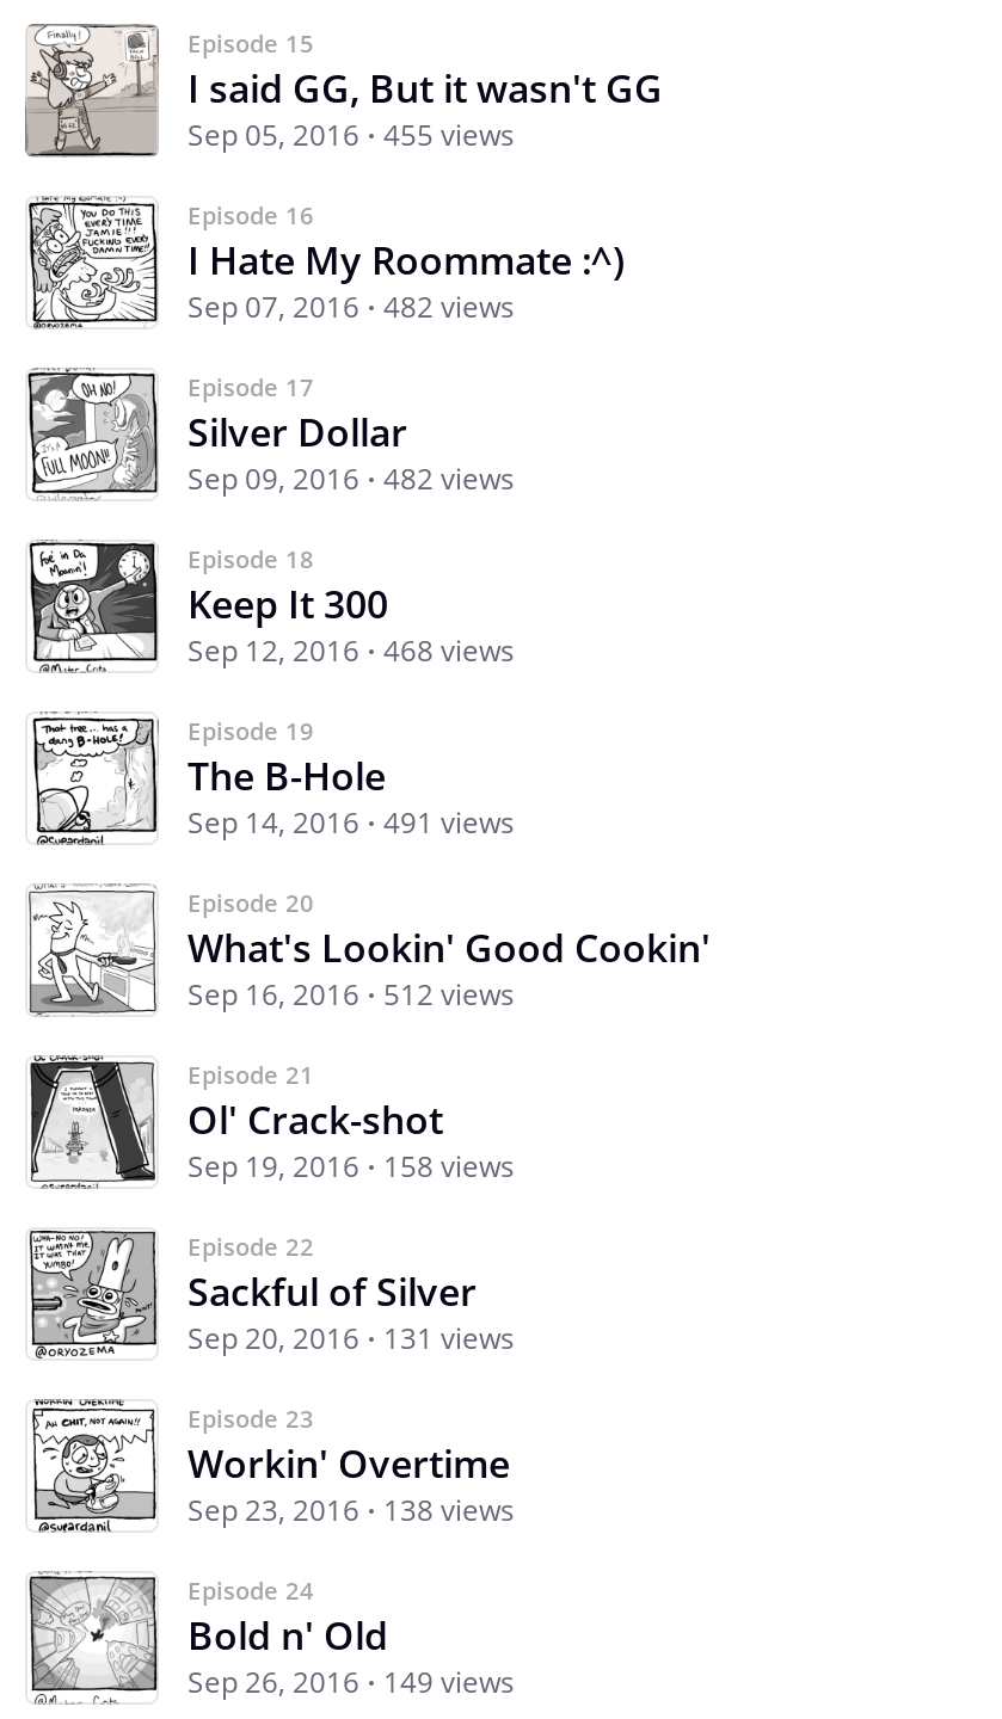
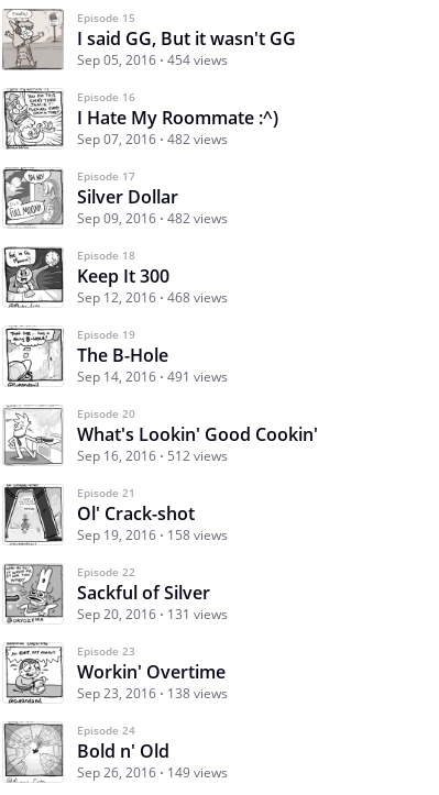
- Sep 05, 2016 455 views
+ Sep 05, 2016 454 views
